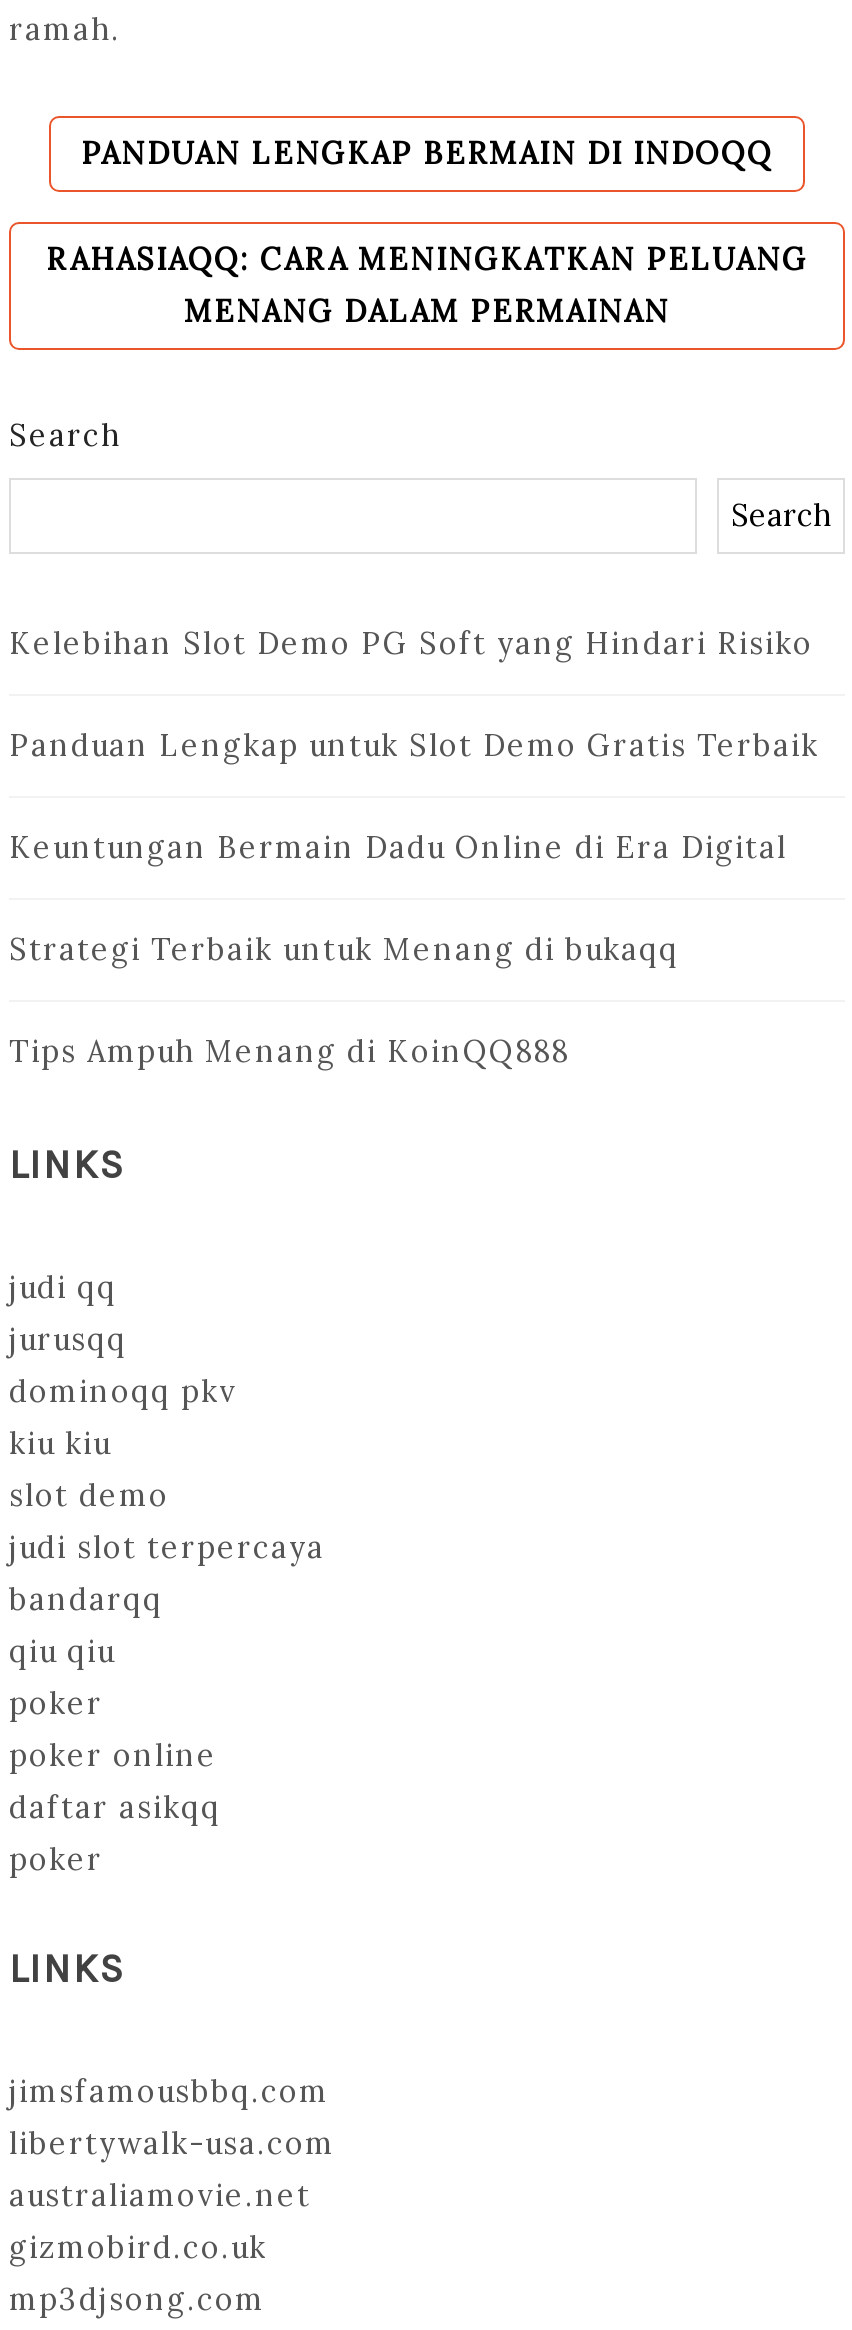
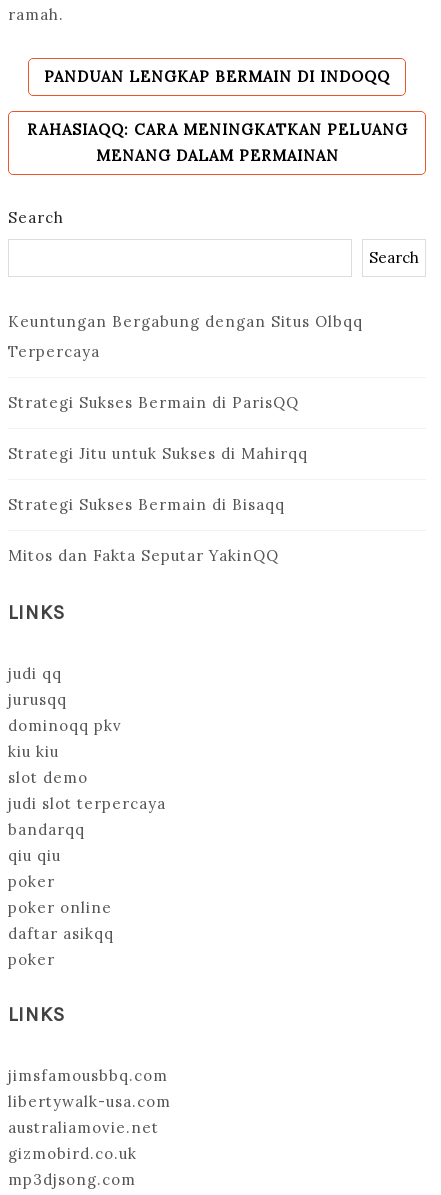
- Kelebihan Slot Demo PG Soft yang Hindari Risiko
- Panduan Lengkap untuk Slot Demo Gratis Terbaik
- Keuntungan Bermain Dadu Online di Era Digital
- Strategi Terbaik untuk Menang di bukaqq
- Tips Ampuh Menang di KoinQQ888
+ Keuntungan Bergabung dengan Situs Olbqq
+ Terpercaya
+ Strategi Sukses Bermain di ParisQQ
+ Strategi Jitu untuk Sukses di Mahirqq
+ Strategi Sukses Bermain di Bisaqq
+ Mitos dan Fakta Seputar YakinQQ
